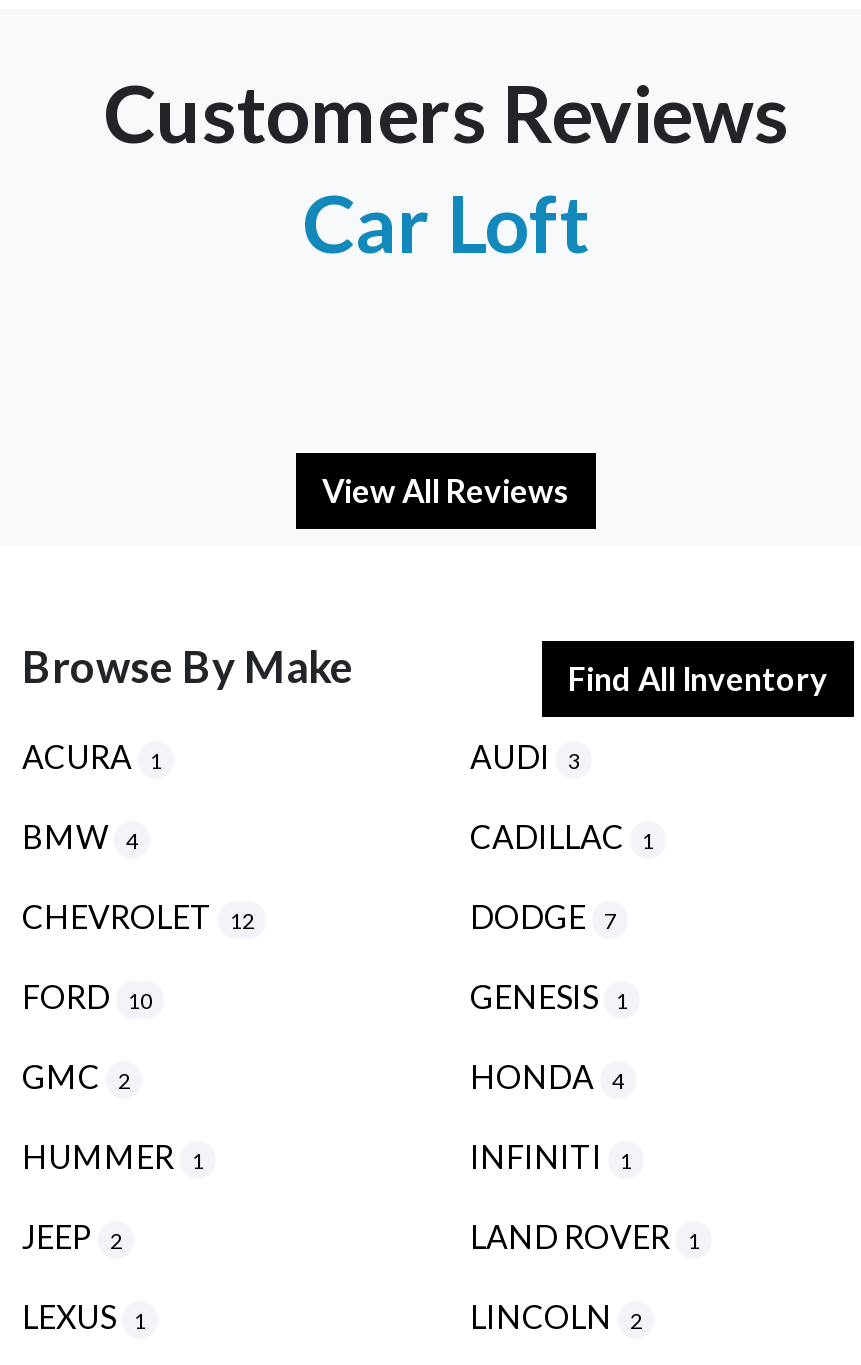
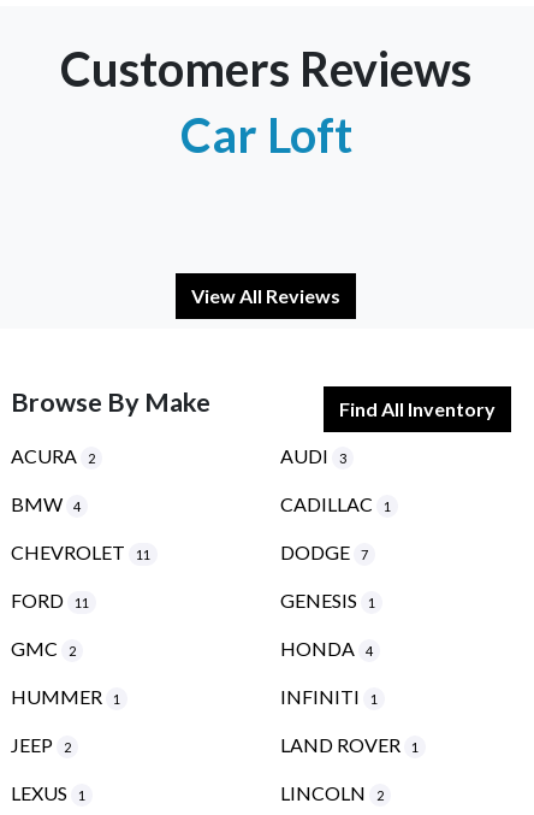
- ACURA 1
+ ACURA 2

- CHEVROLET 12
+ CHEVROLET 11

- FORD 10
+ FORD 11
